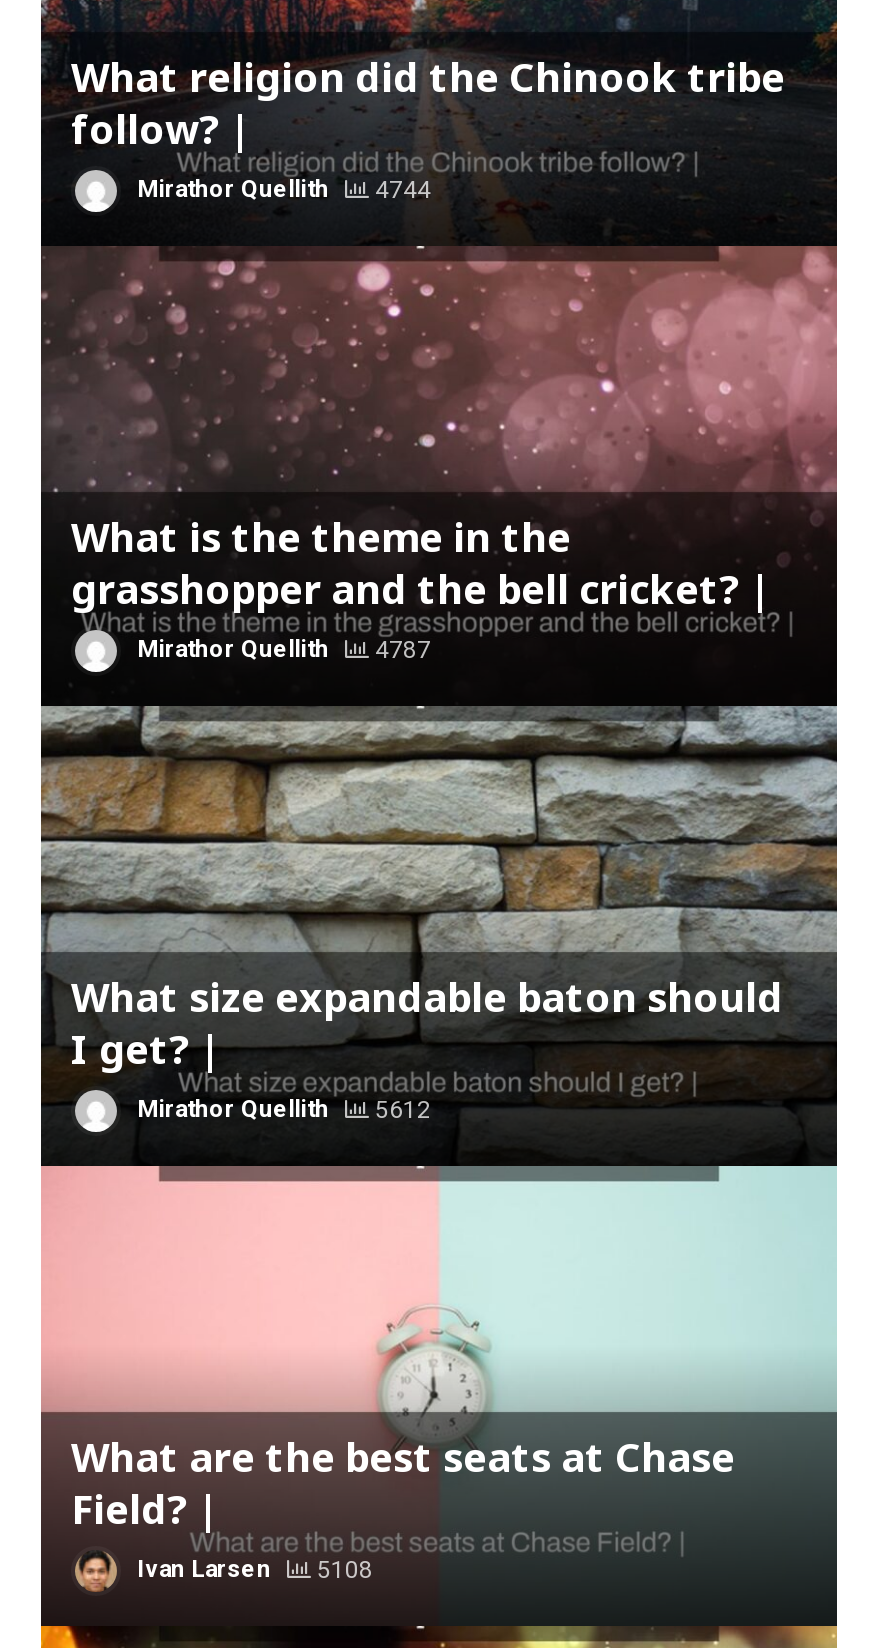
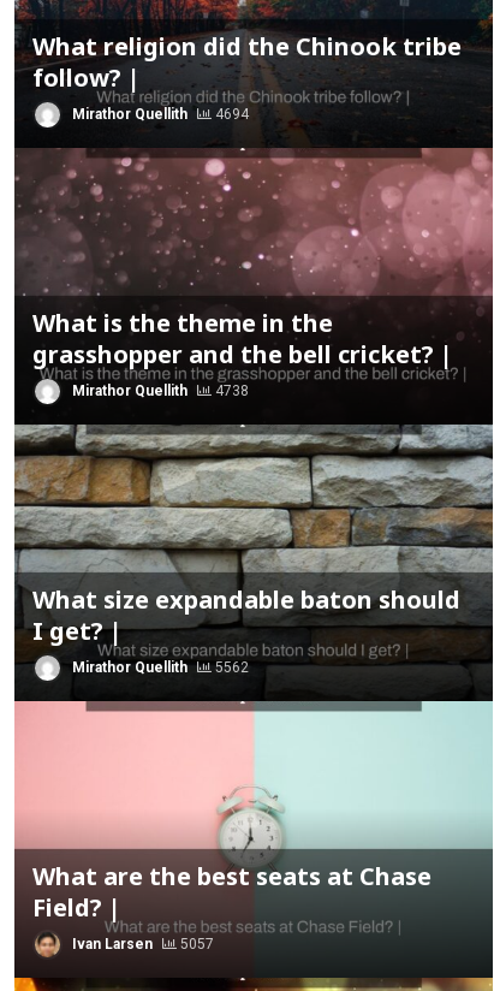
- Mirathor Quellith 4744
+ Mirathor Quellith 4694

- Mirathor Quellith 4787
+ Mirathor Quellith 4738

- Mirathor Quellith 5612
+ Mirathor Quellith 5562

- Ivan Larsen 5108
+ Ivan Larsen 5057
